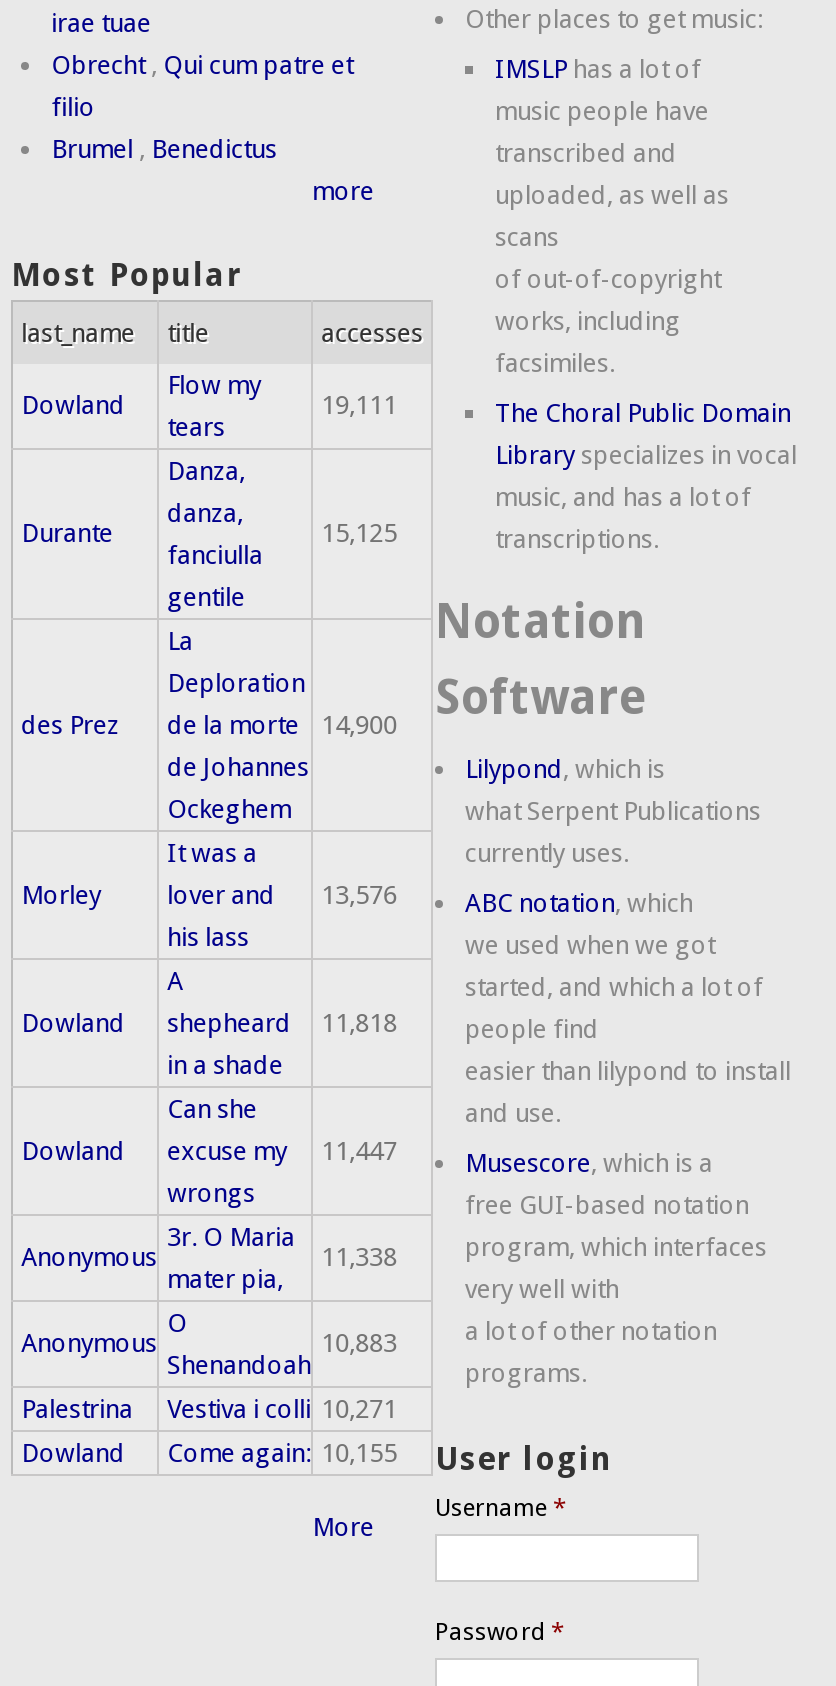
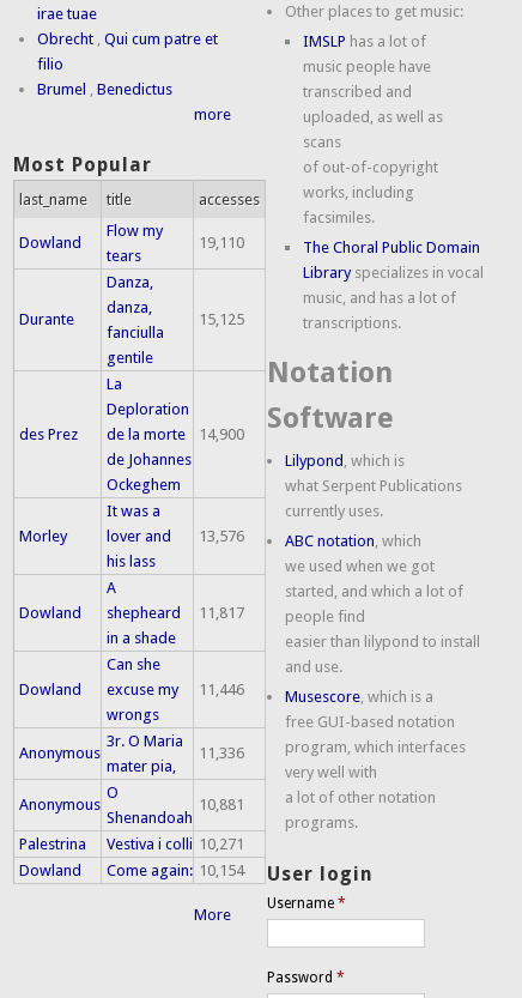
- 19,111
+ 19,110

- Dowland shepheard 11,818
+ Dowland shepheard 11,817

- Dowland excuse my 11,447
+ Dowland excuse my 11,446

- 11,338
+ 11,336

- 10,883
+ 10,881

- Dowland Come again: 10,155 User login
+ Dowland Come again: 10,154 User login
